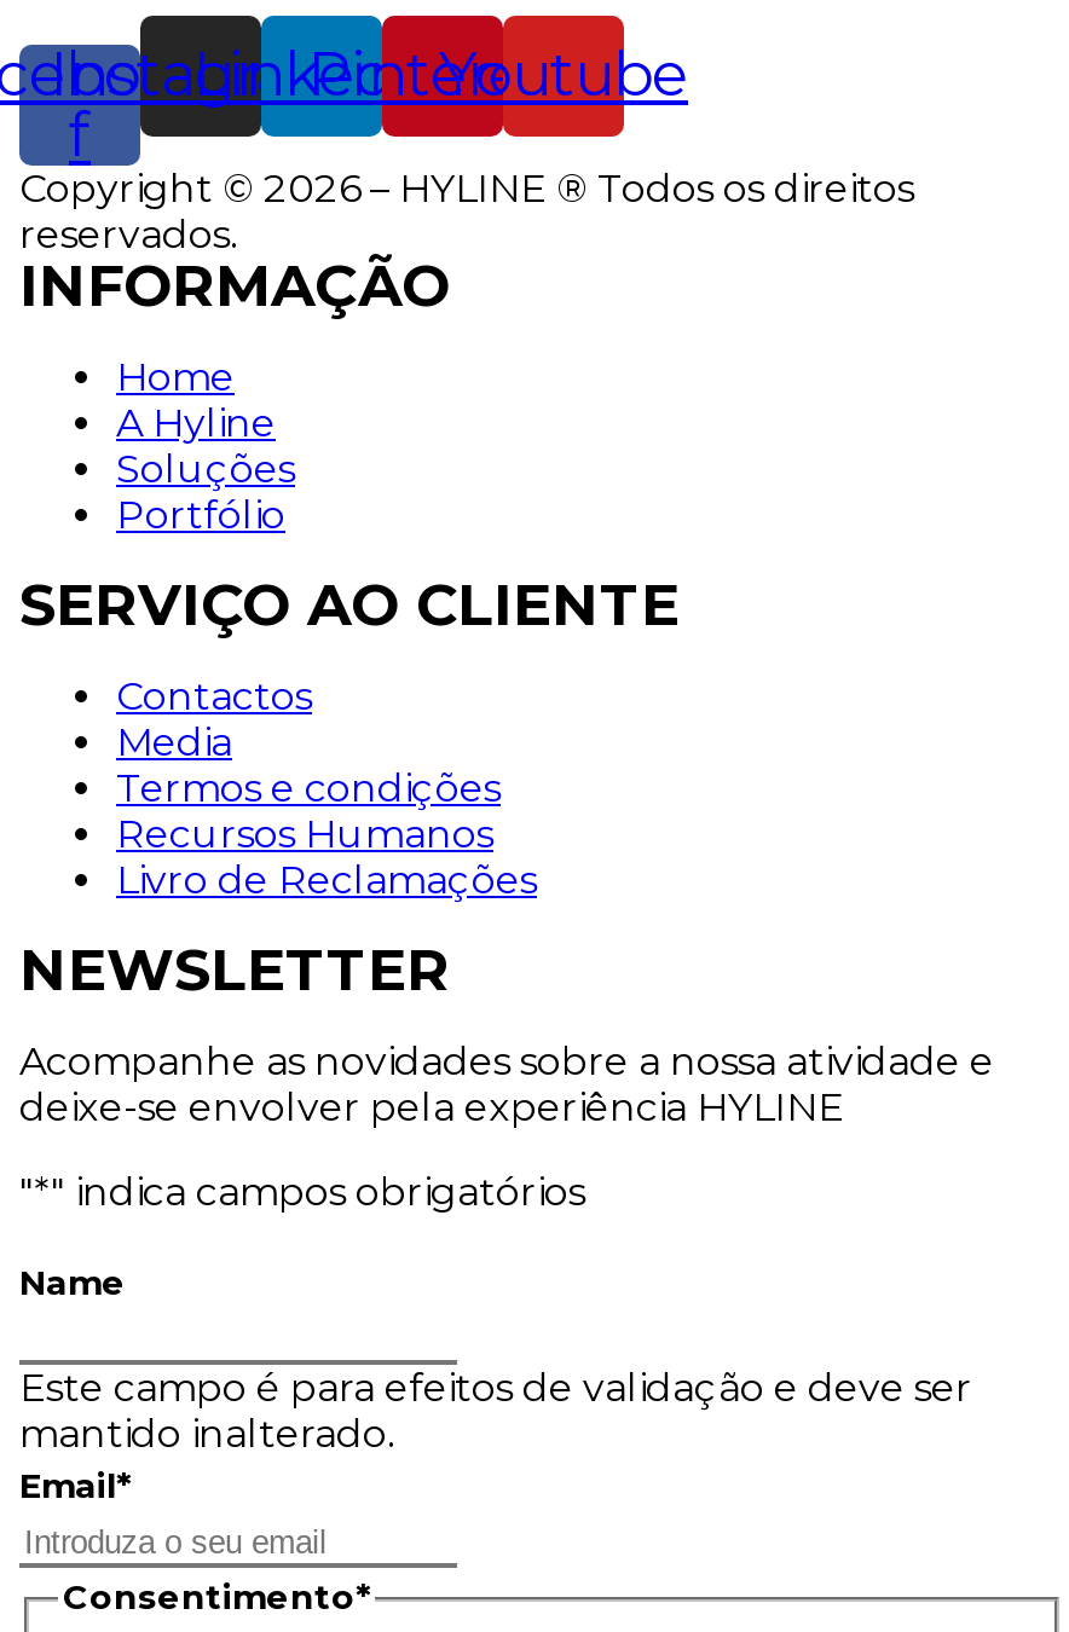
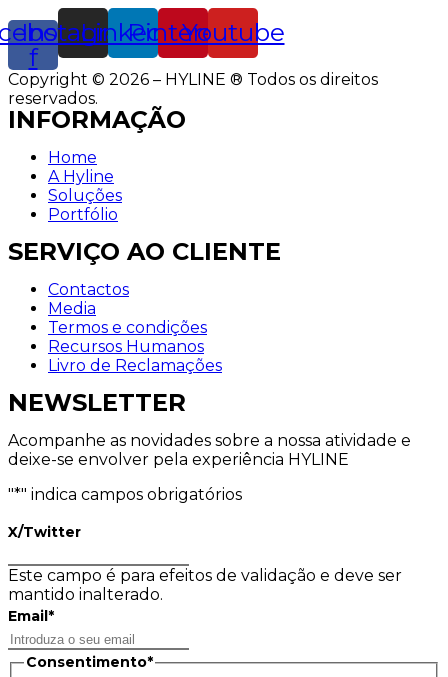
- Name
+ X/Twitter
